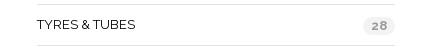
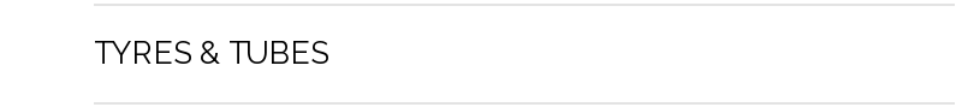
- 28
